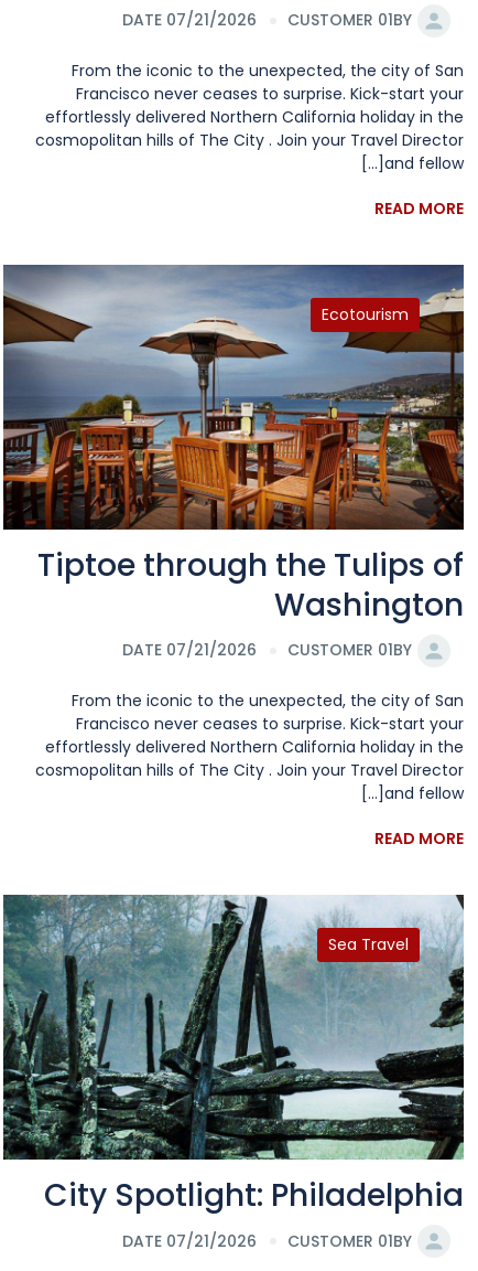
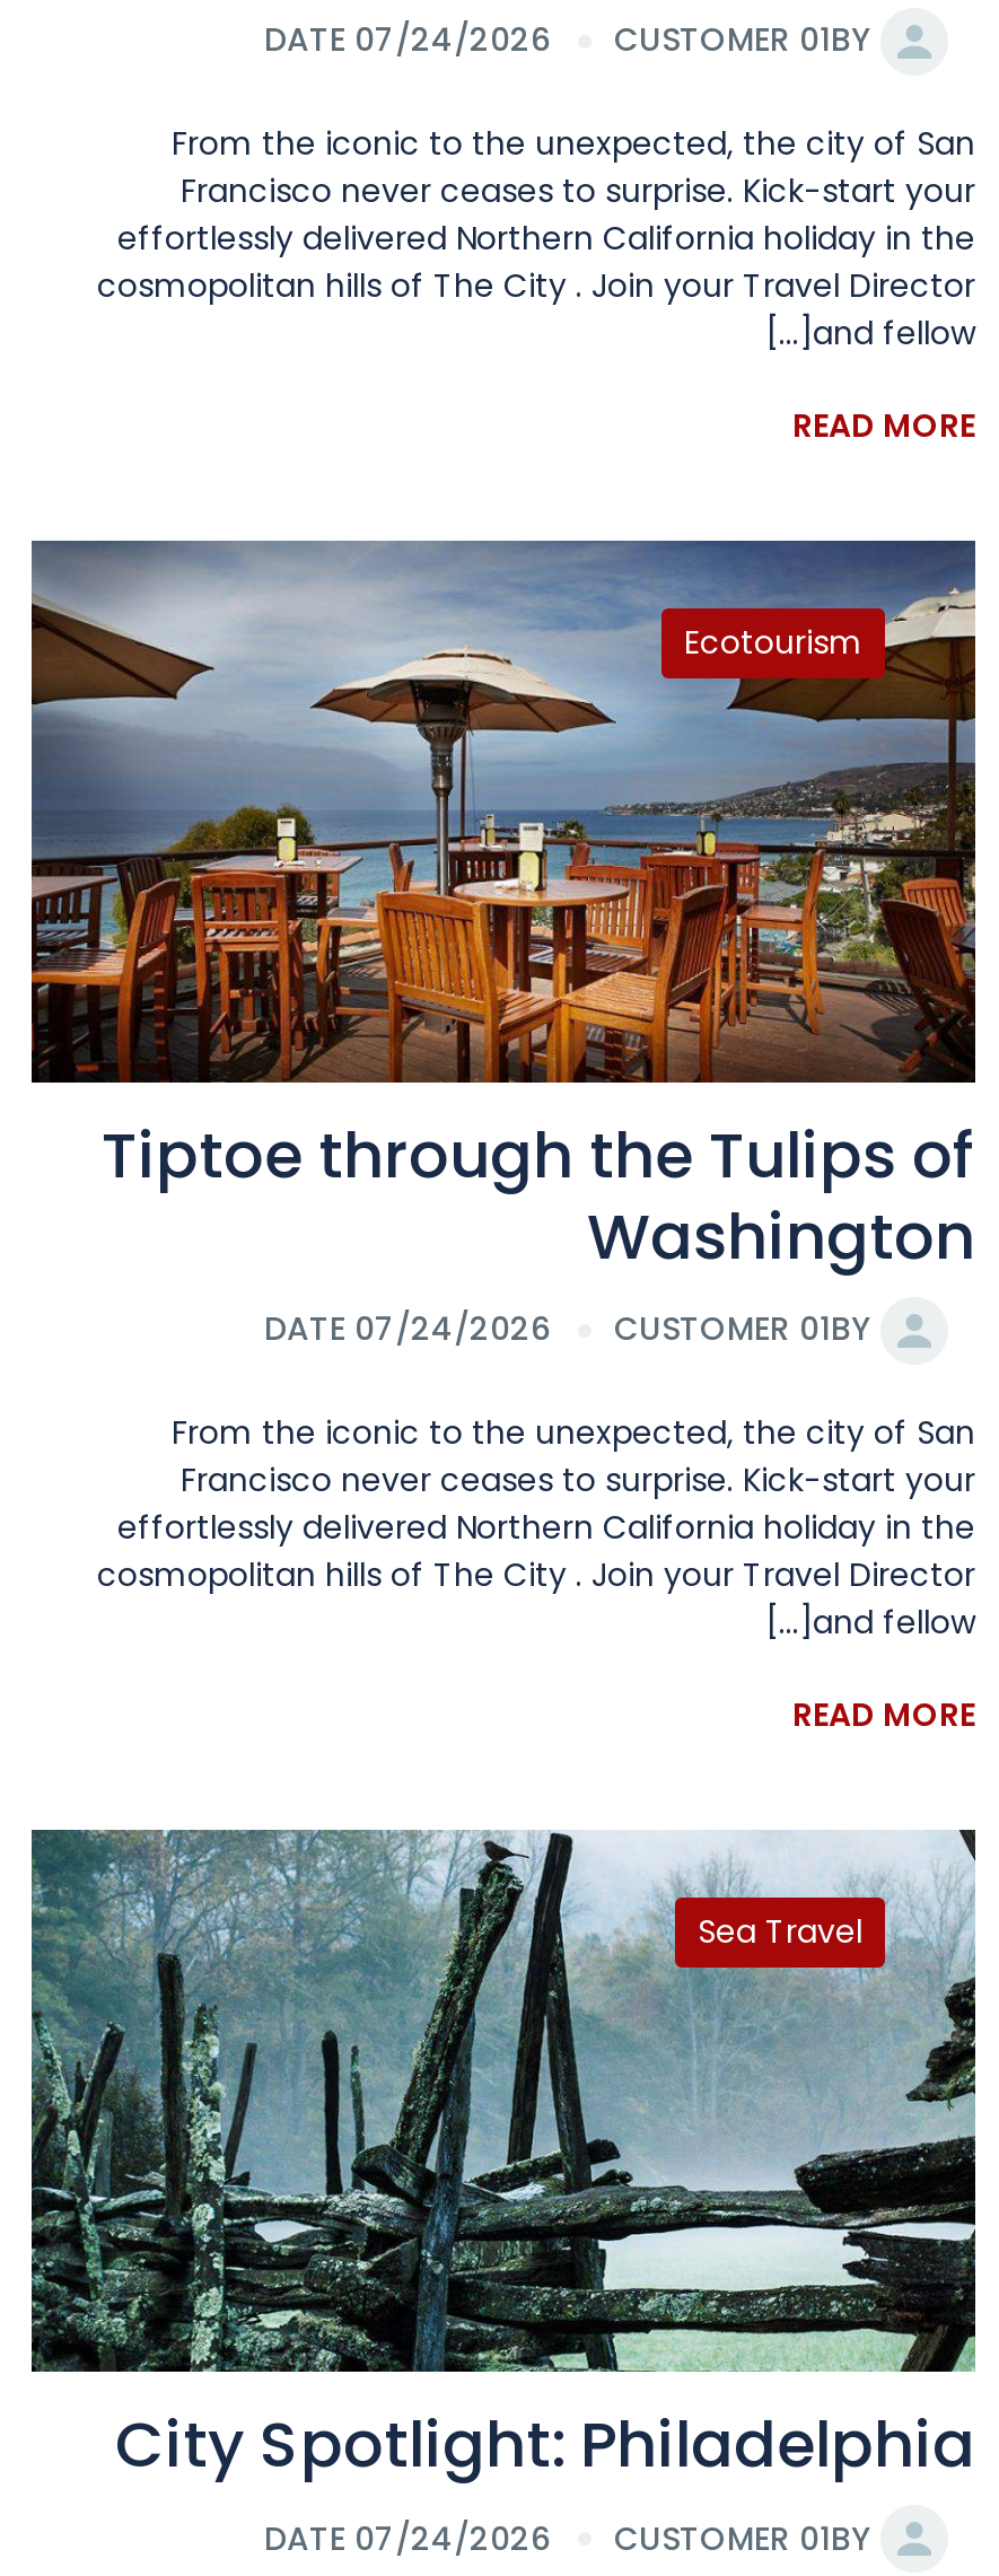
- DATE 07/21/2026
+ DATE 07/24/2026

- DATE 07/21/2026
+ DATE 07/24/2026

- DATE 07/21/2026
+ DATE 07/24/2026
